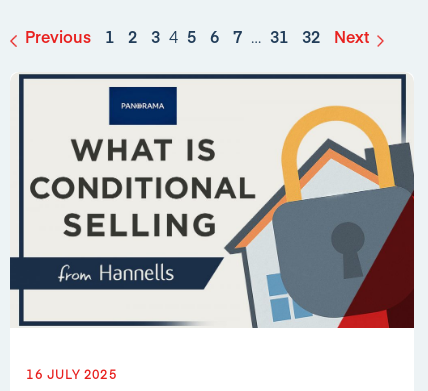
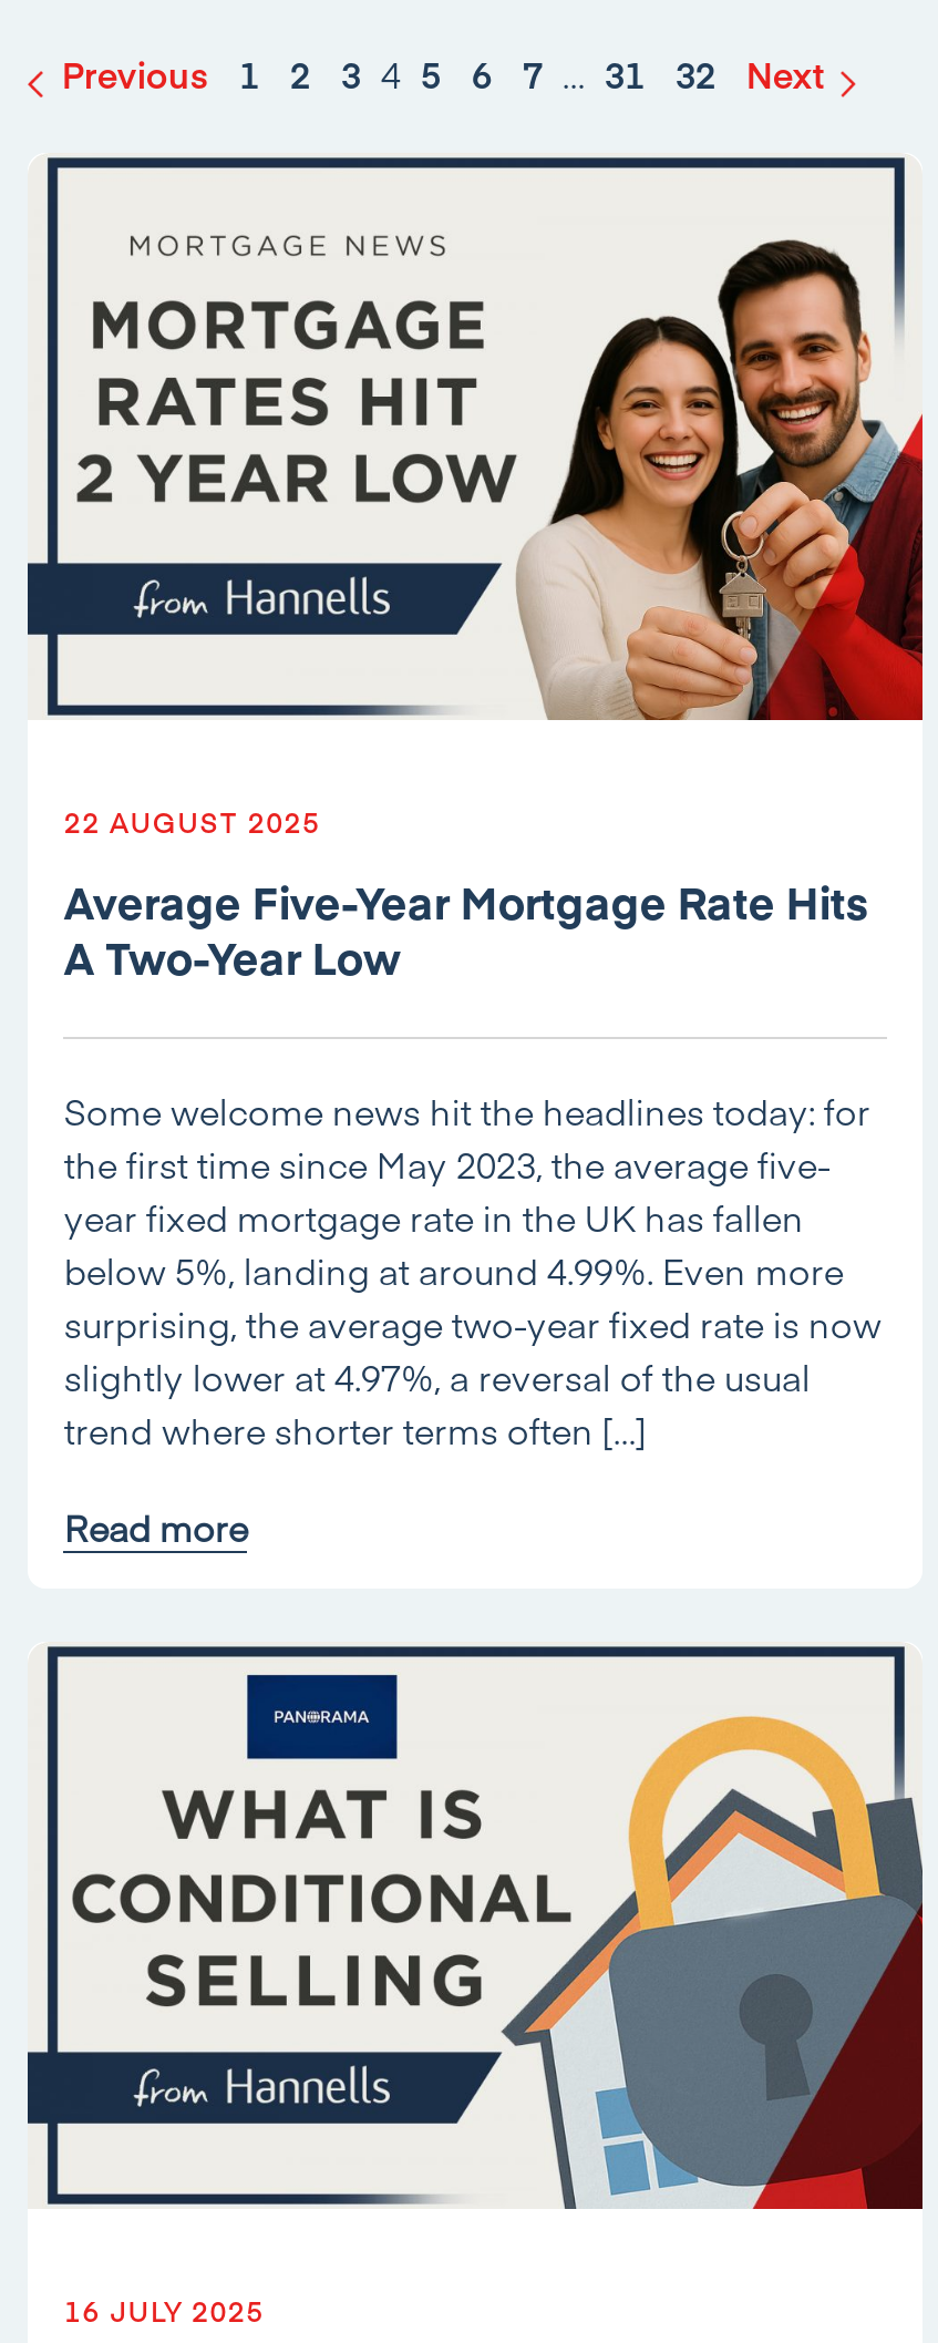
+ [image]
+ 22 AUGUST 2025
+ Average Five-Year Mortgage Rate Hits
+ A Two-Year Low
+ Some welcome news hit the headlines today: for
+ the first time since May 2023, the average five-
+ year fixed mortgage rate in the UK has fallen
+ below 5%, landing at around 4.99%. Even more
+ surprising, the average two-year fixed rate is now
+ slightly lower at 4.97%, a reversal of the usual
+ trend where shorter terms often […]
+ Read more
